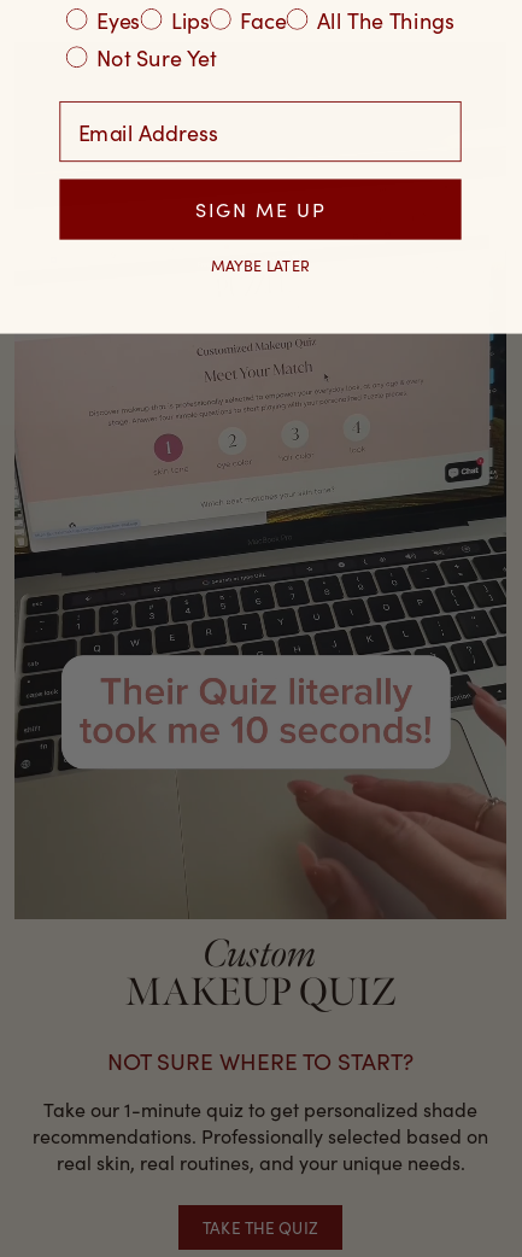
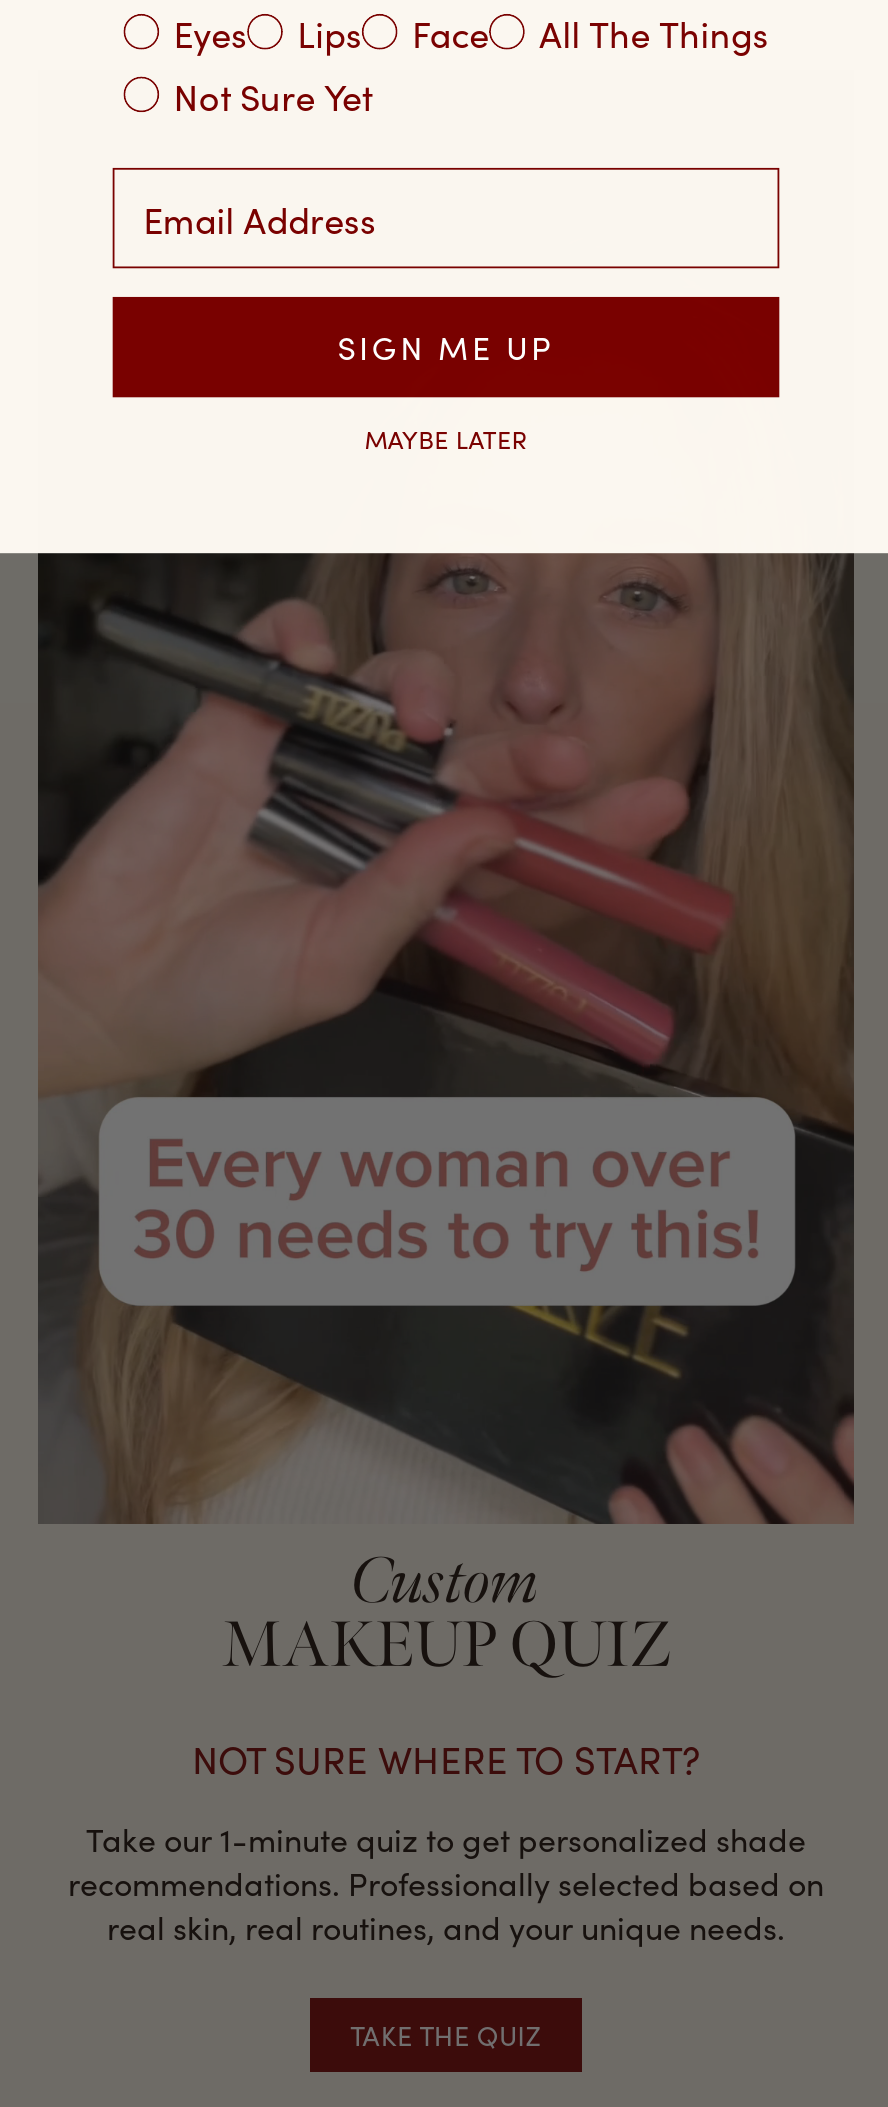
- [image]
+ [image]
